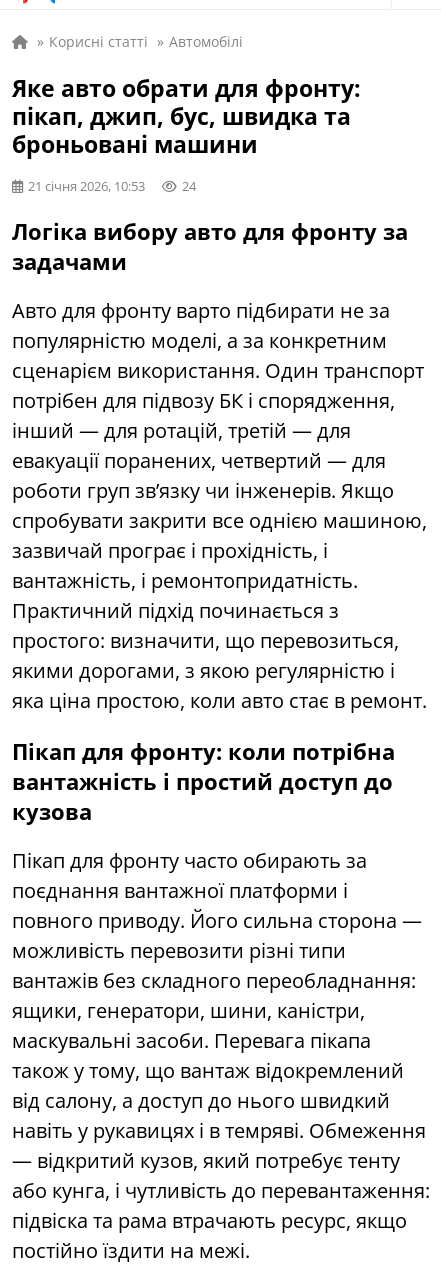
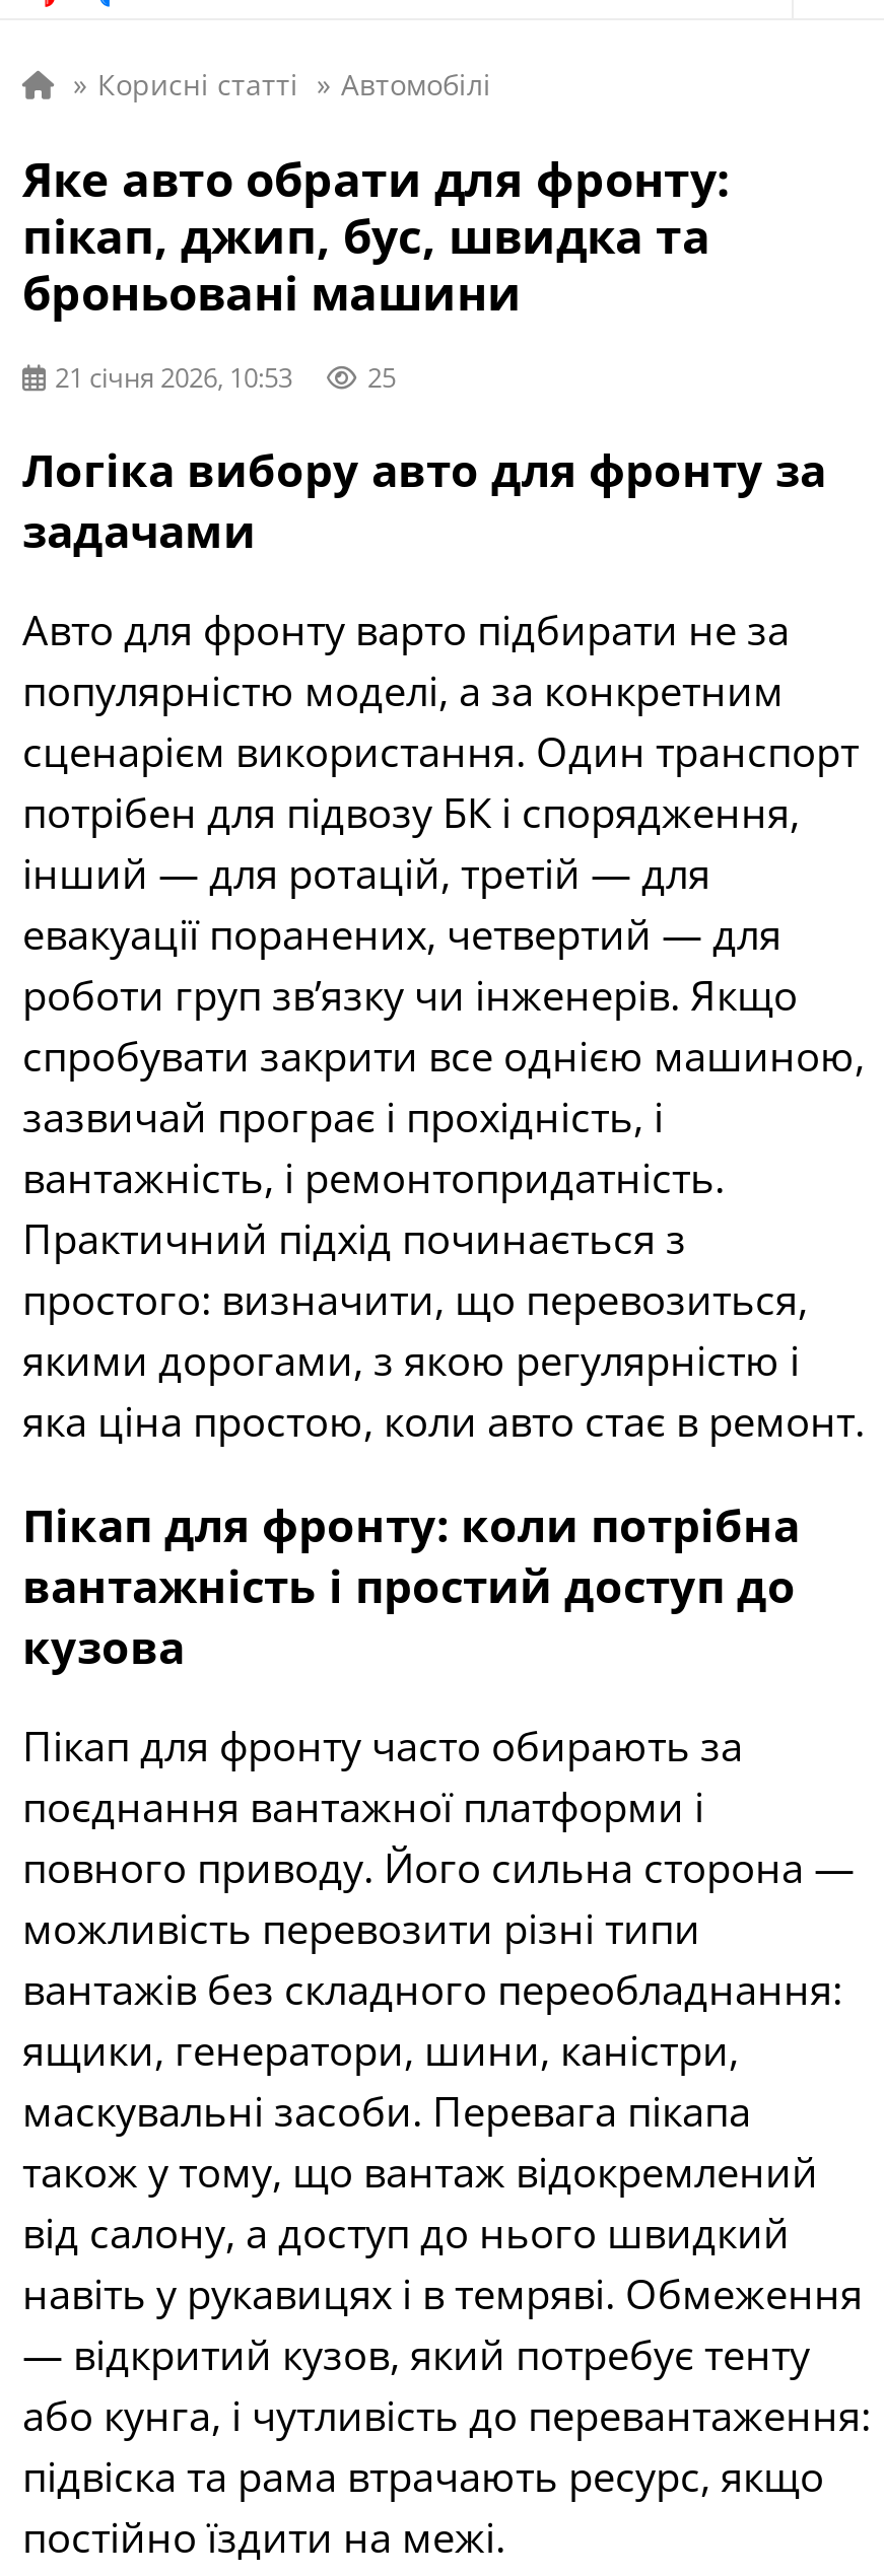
- 24
+ 25
